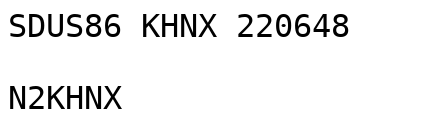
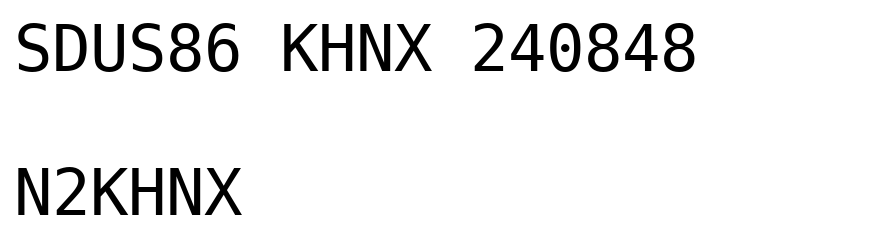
- SDUS86 KHNX 220648
+ SDUS86 KHNX 240848
